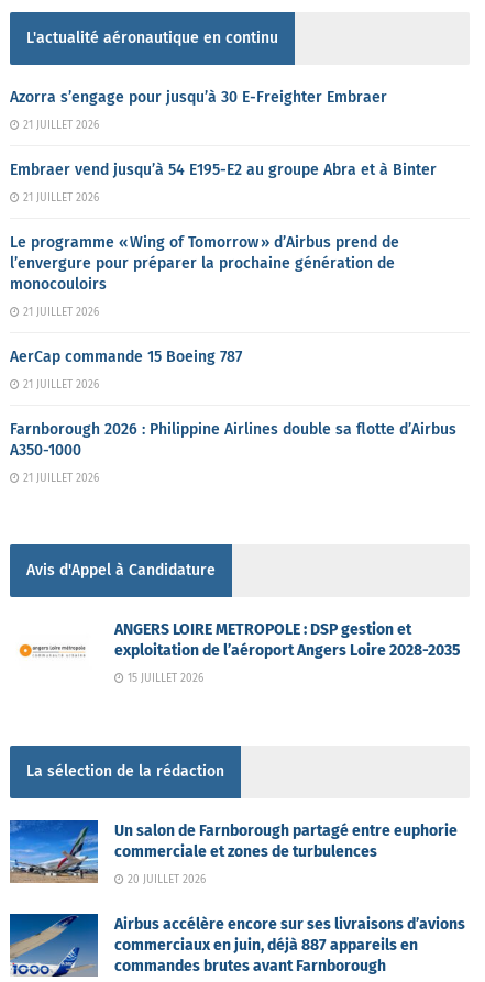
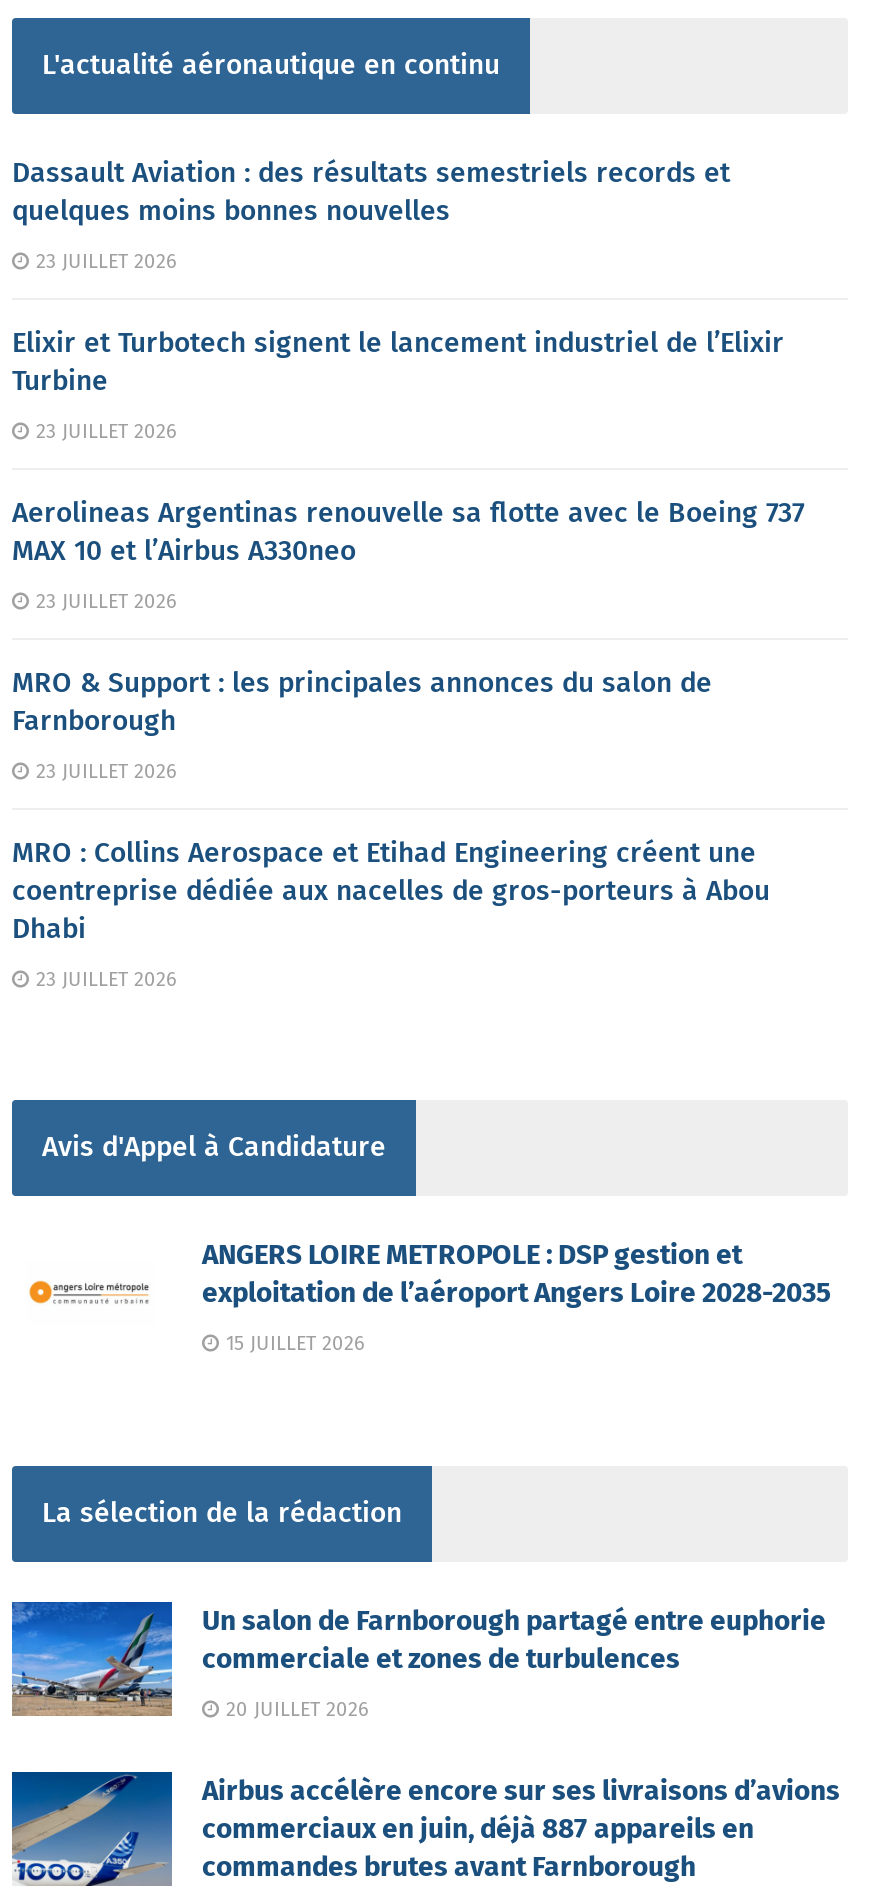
- Azorra s’engage pour jusqu’à 30 E-Freighter Embraer
+ Dassault Aviation : des résultats semestriels records et
+ quelques moins bonnes nouvelles

- 21 JUILLET 2026
+ 23 JUILLET 2026

- Embraer vend jusqu’à 54 E195-E2 au groupe Abra et à Binter
+ Elixir et Turbotech signent le lancement industriel de l’Elixir
+ Turbine

- 21 JUILLET 2026
+ 23 JUILLET 2026

- Le programme « Wing of Tomorrow » d’Airbus prend de
- l’envergure pour préparer la prochaine génération de
- monocouloirs
+ Aerolineas Argentinas renouvelle sa flotte avec le Boeing 737
+ MAX 10 et l’Airbus A330neo

- 21 JUILLET 2026
+ 23 JUILLET 2026

- AerCap commande 15 Boeing 787
+ MRO & Support : les principales annonces du salon de
+ Farnborough

- 21 JUILLET 2026
+ 23 JUILLET 2026

- Farnborough 2026 : Philippine Airlines double sa flotte d’Airbus
- A350-1000
+ MRO : Collins Aerospace et Etihad Engineering créent une
+ coentreprise dédiée aux nacelles de gros-porteurs à Abou
+ Dhabi

- 21 JUILLET 2026
+ 23 JUILLET 2026
